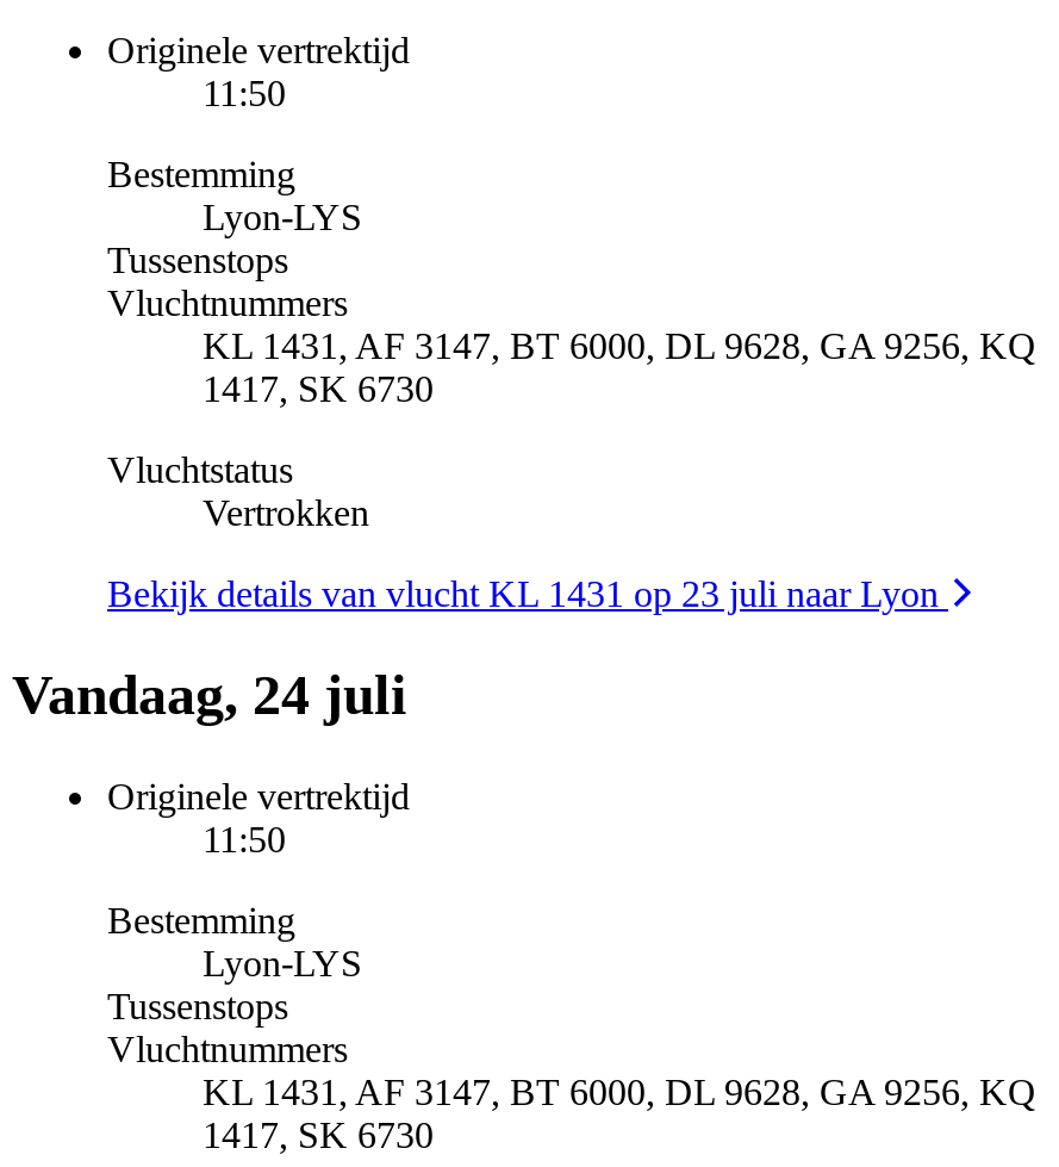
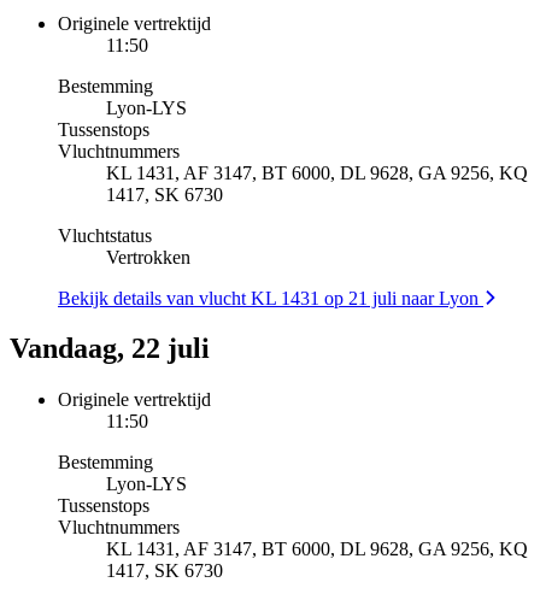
- Bekijk details van vlucht KL 1431 op 23 juli naar Lyon
+ Bekijk details van vlucht KL 1431 op 21 juli naar Lyon

- Vandaag, 24 juli
+ Vandaag, 22 juli
